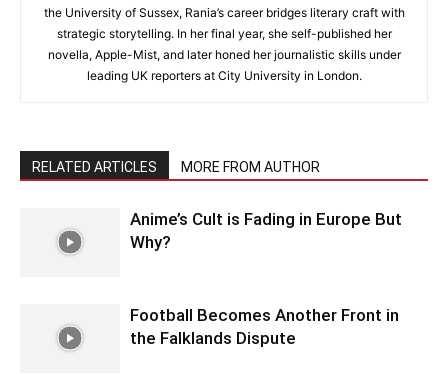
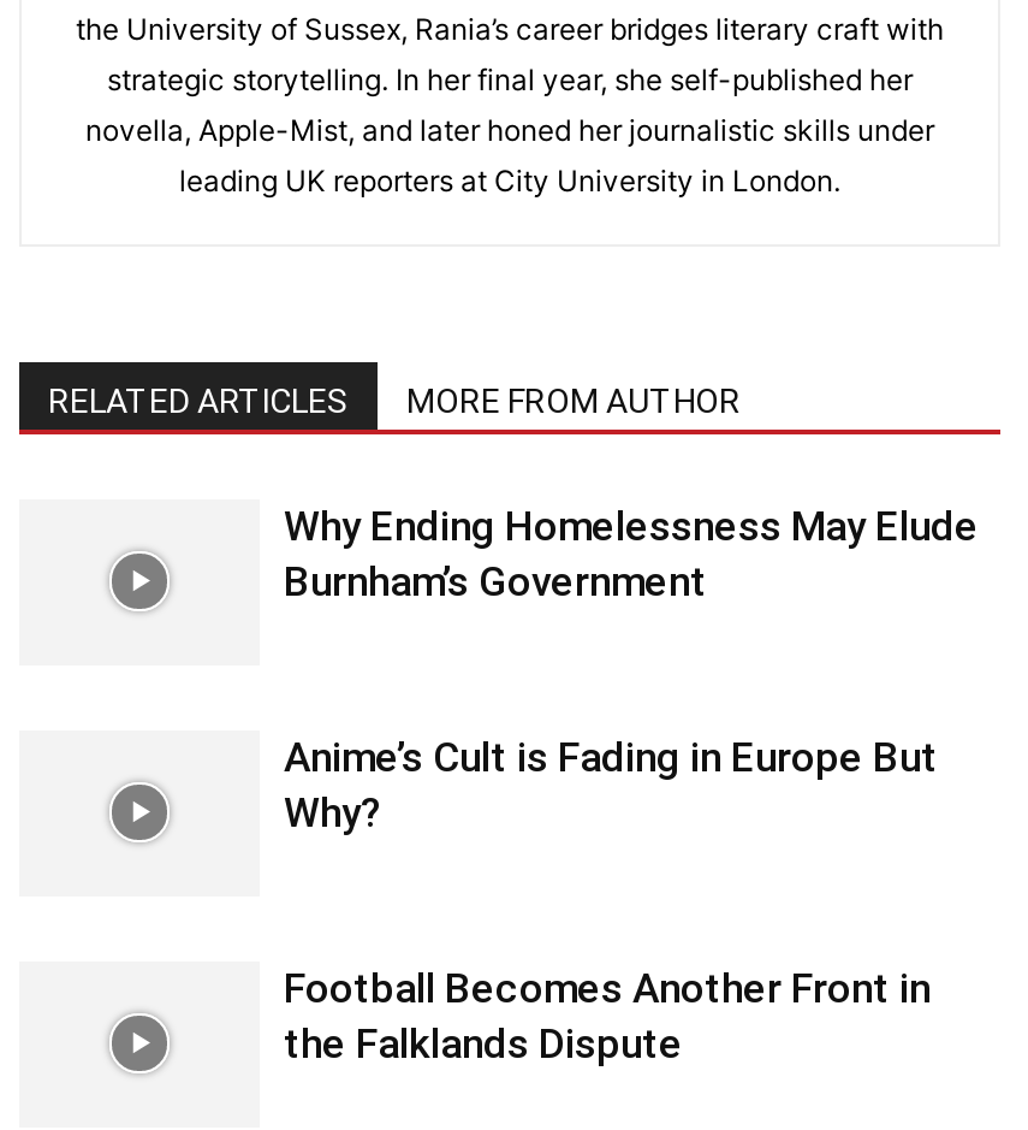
+ Why Ending Homelessness May Elude
+ Burnham’s Government
